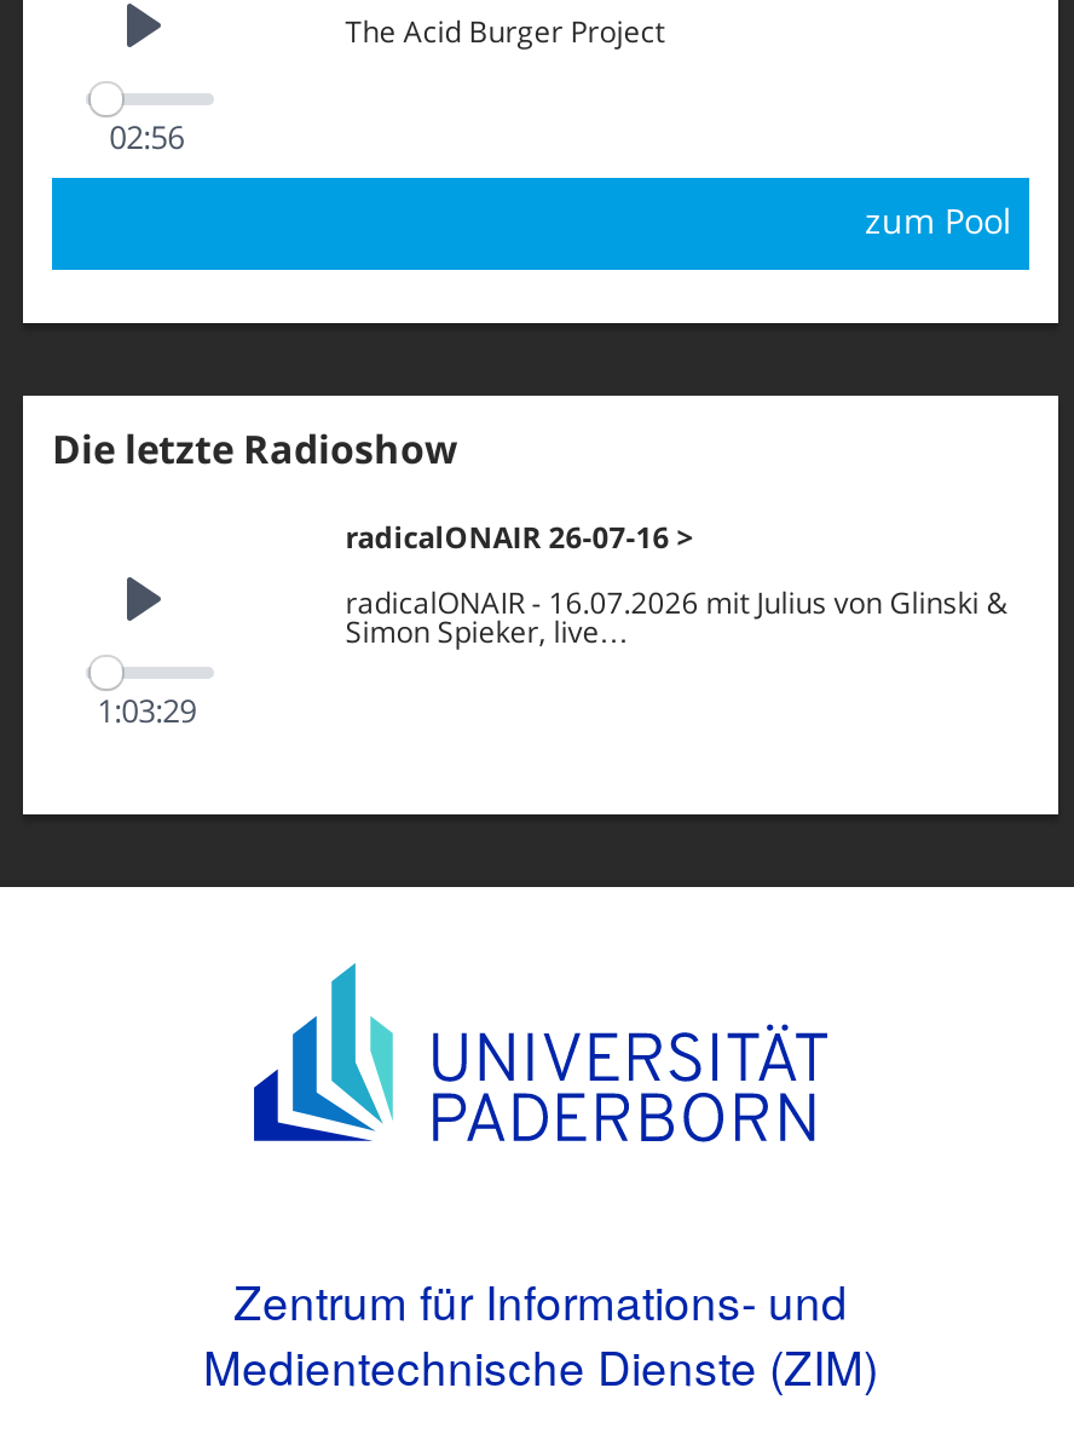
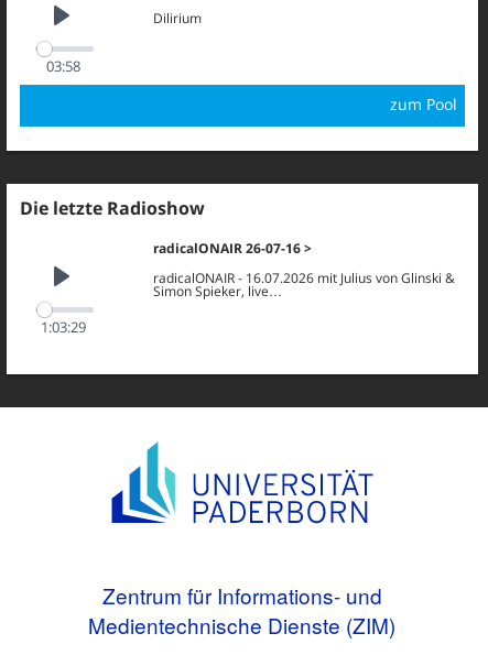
- The Acid Burger Project
+ Dilirium

- 02:56
+ 03:58
